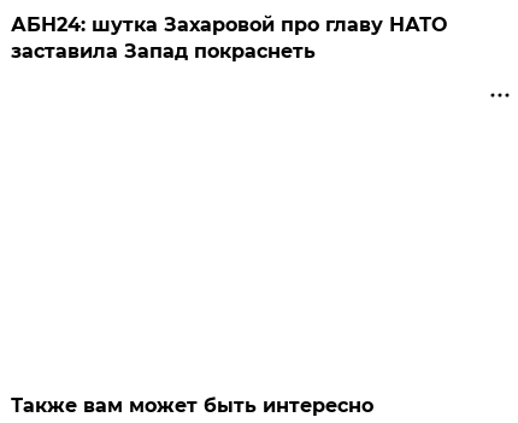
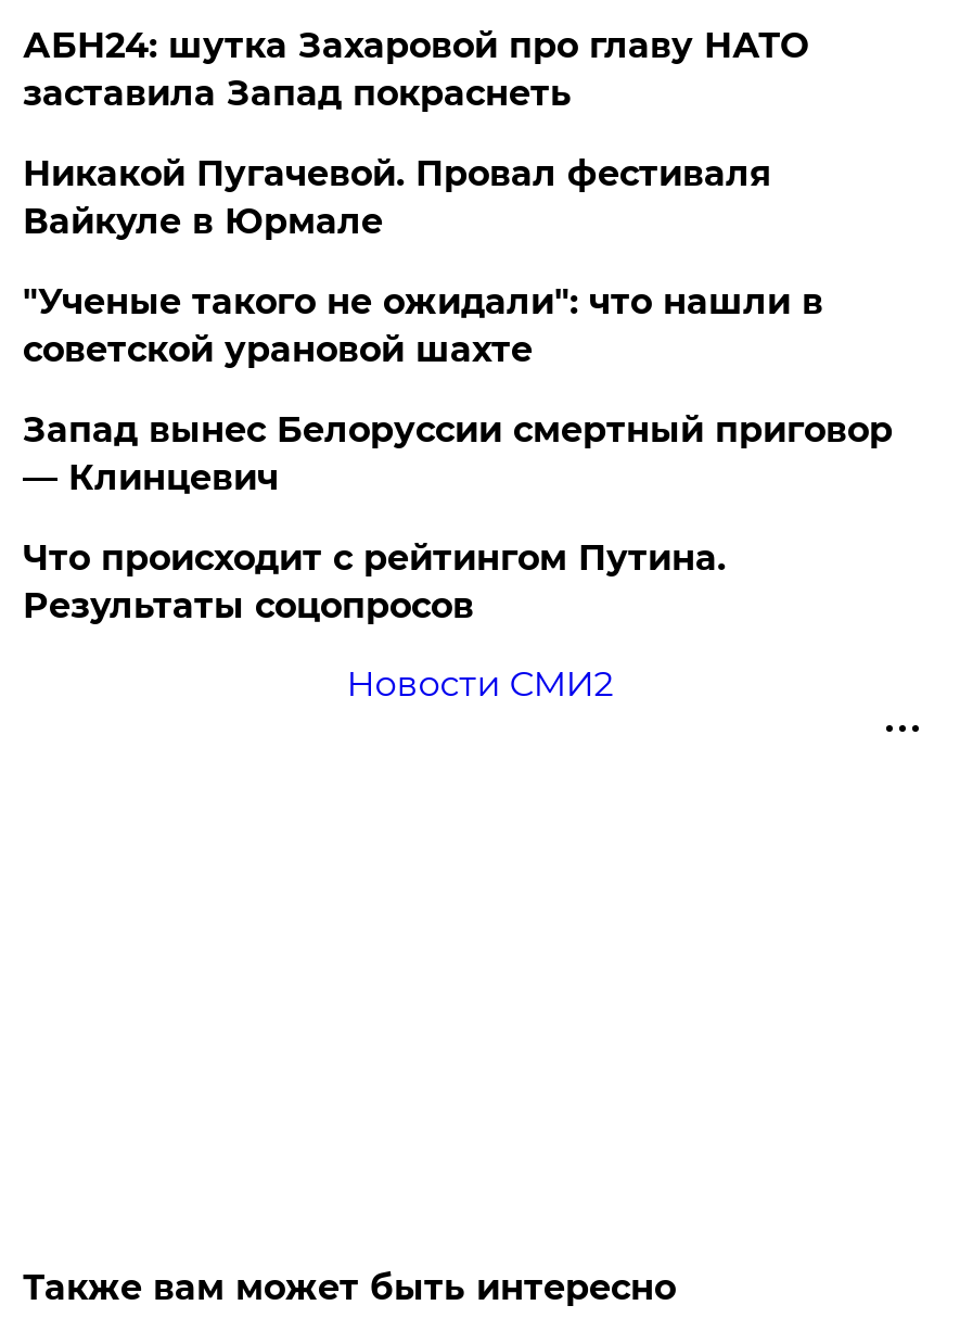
+ Никакой Пугачевой. Провал фестиваля
+ Вайкуле в Юрмале
+ "Ученые такого не ожидали": что нашли в
+ советской урановой шахте
+ Запад вынес Белоруссии смертный приговор
+ — Клинцевич
+ Что происходит с рейтингом Путина.
+ Результаты соцопросов
+ Новости СМИ2
